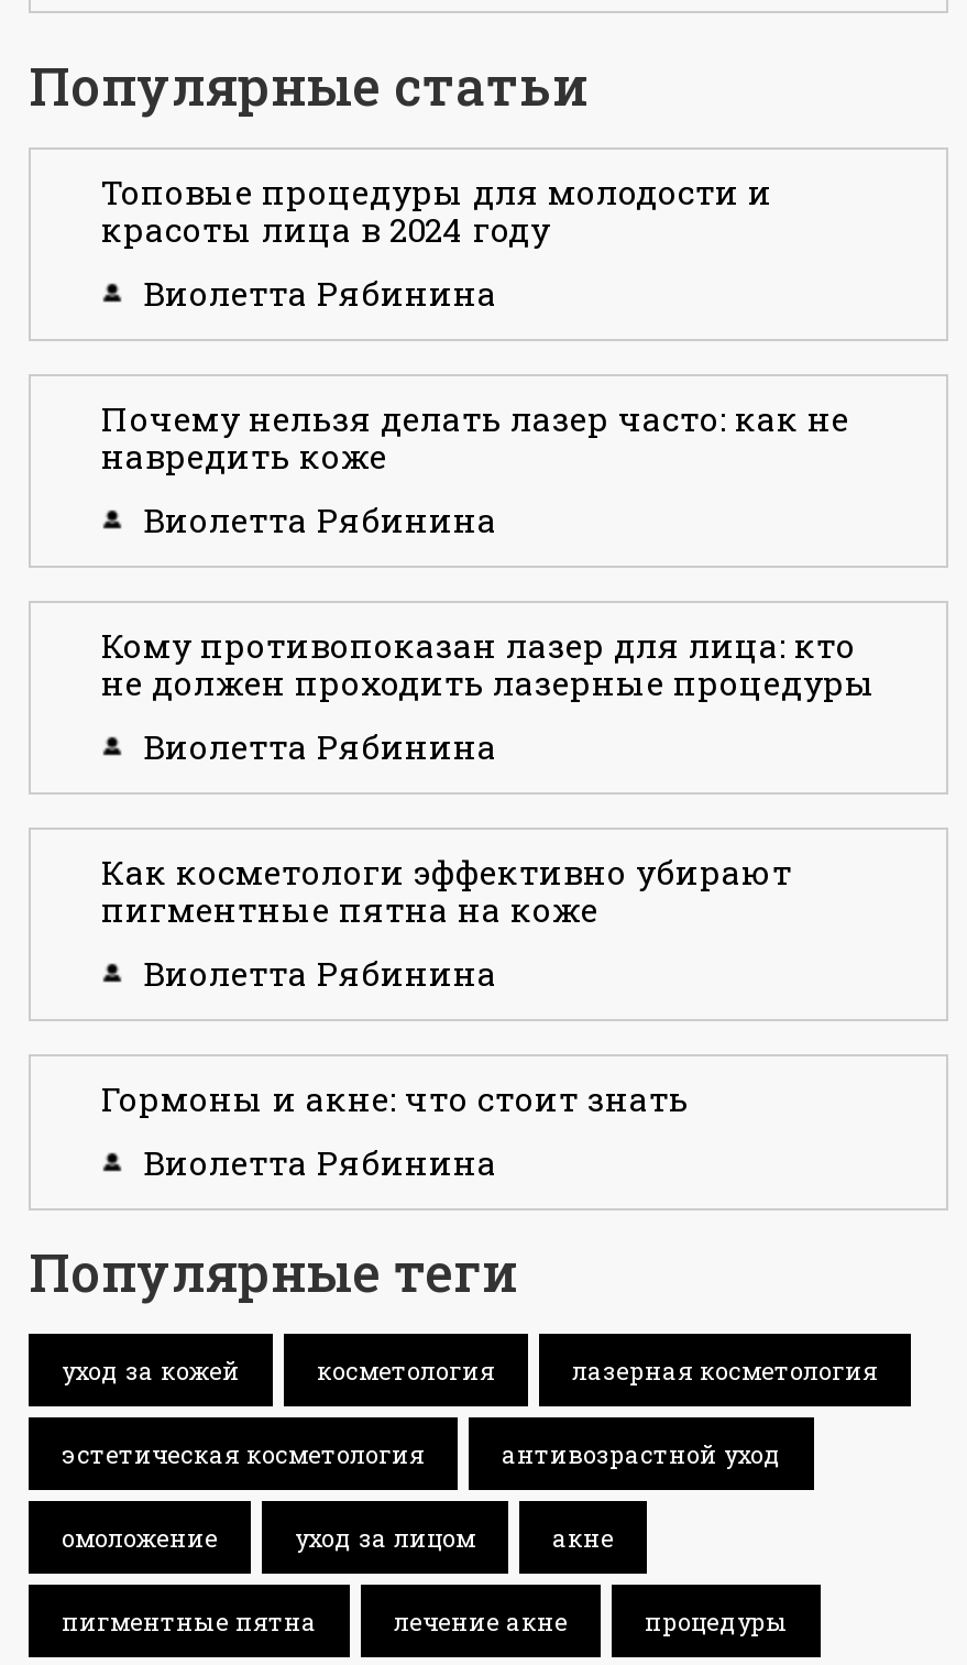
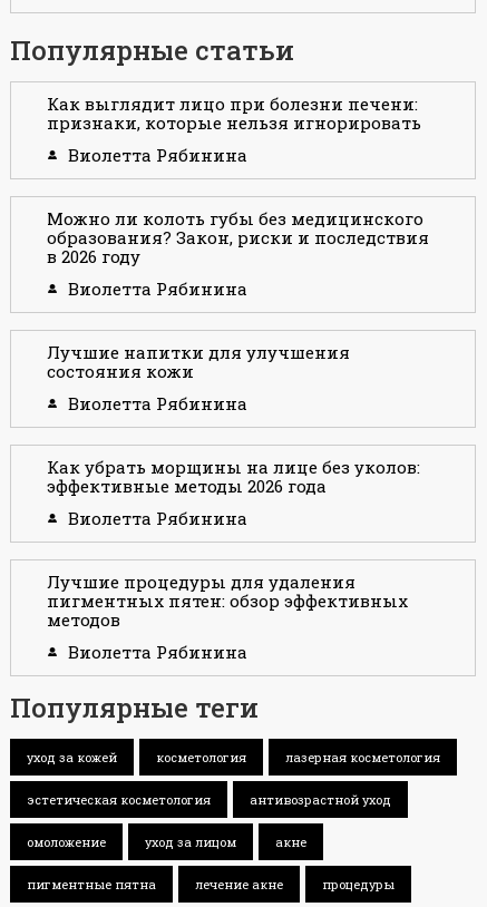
- Топовые процедуры для молодости и
- красоты лица в 2024 году
+ Как выглядит лицо при болезни печени:
+ признаки, которые нельзя игнорировать

- Почему нельзя делать лазер часто: как не
- навредить коже
+ Можно ли колоть губы без медицинского
+ образования? Закон, риски и последствия
+ в 2026 году

- Кому противопоказан лазер для лица: кто
- не должен проходить лазерные процедуры
+ Лучшие напитки для улучшения
+ состояния кожи

- Как косметологи эффективно убирают
- пигментные пятна на коже
+ Как убрать морщины на лице без уколов:
+ эффективные методы 2026 года

- Гормоны и акне: что стоит знать
+ Лучшие процедуры для удаления
+ пигментных пятен: обзор эффективных
+ методов
